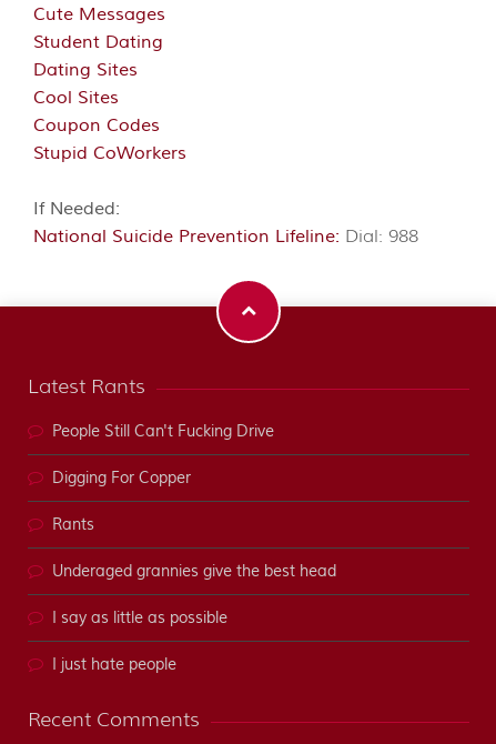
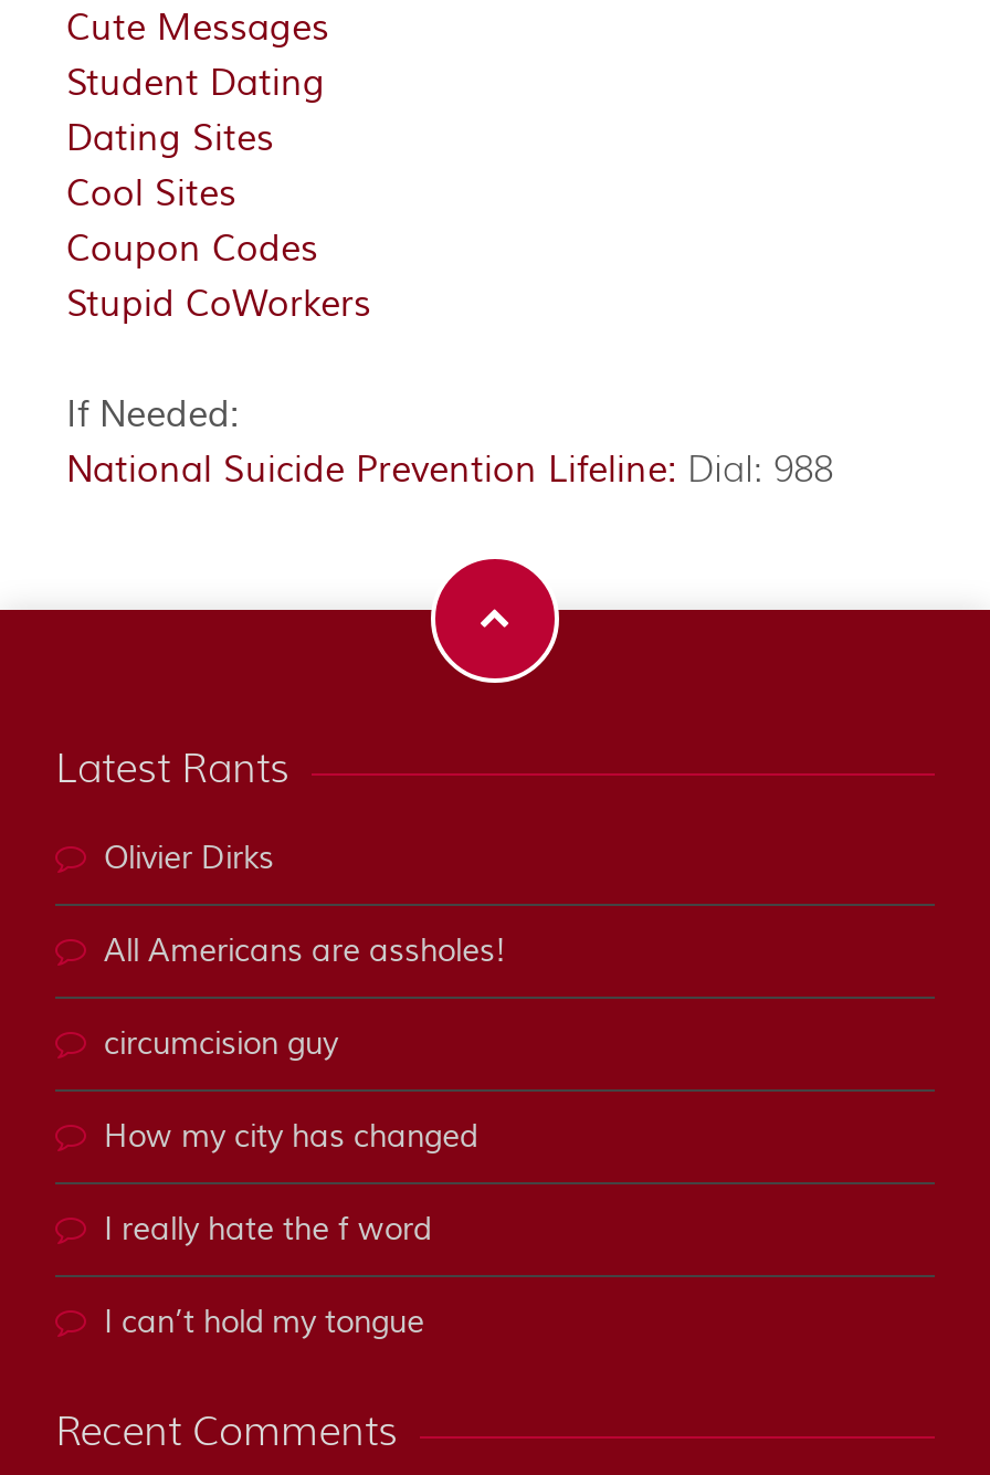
- People Still Can't Fucking Drive
+ Olivier Dirks

- Digging For Copper
+ All Americans are assholes!

- Rants
+ circumcision guy

- Underaged grannies give the best head
+ How my city has changed

- I say as little as possible
+ I really hate the f word

- I just hate people
+ I can’t hold my tongue
